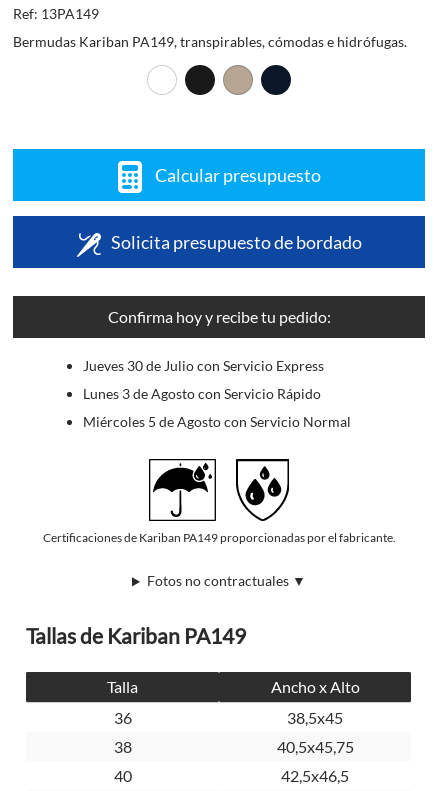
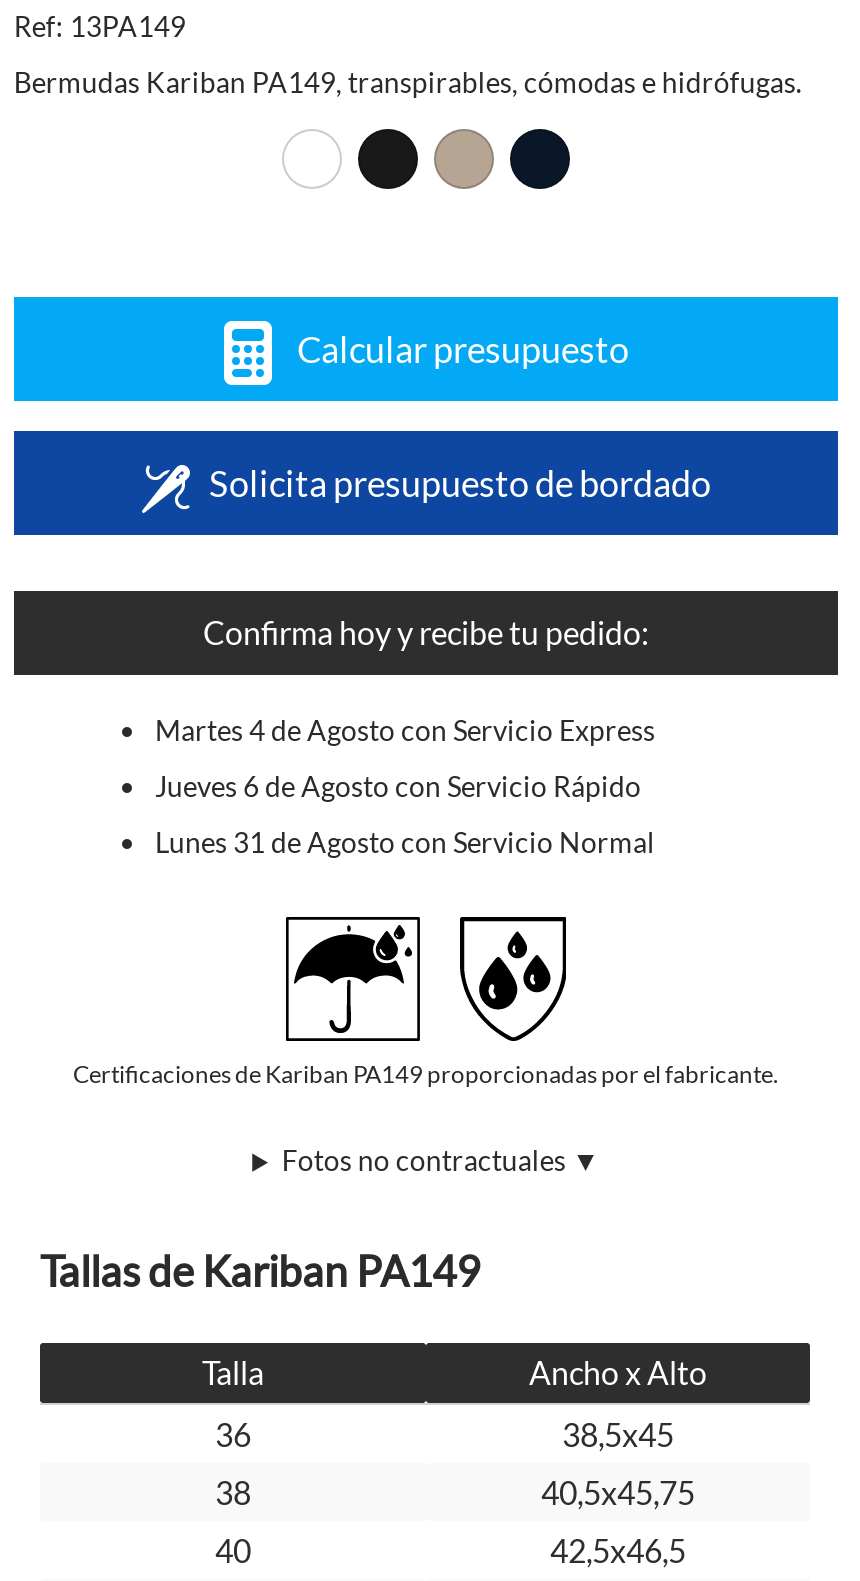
- Jueves 30 de Julio con Servicio Express
+ Martes 4 de Agosto con Servicio Express

- Lunes 3 de Agosto con Servicio Rápido
+ Jueves 6 de Agosto con Servicio Rápido

- Miércoles 5 de Agosto con Servicio Normal
+ Lunes 31 de Agosto con Servicio Normal
